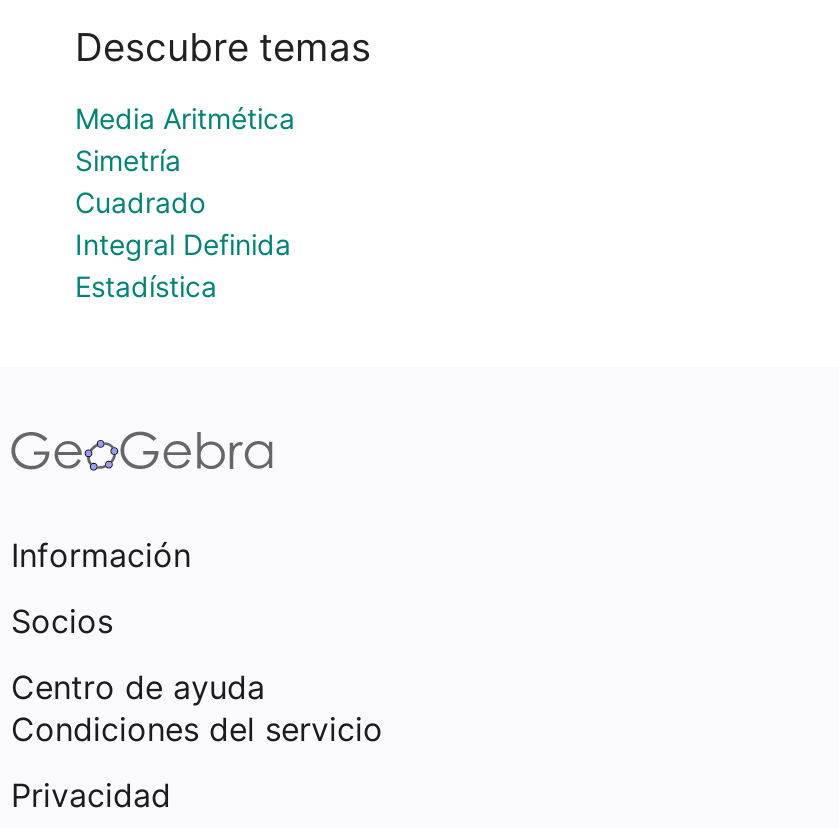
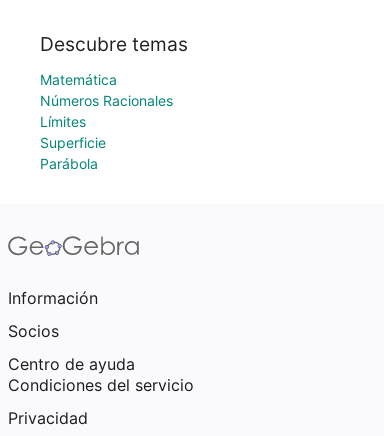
- Media Aritmética
- Simetría
- Cuadrado
- Integral Definida
- Estadística
+ Matemática
+ Números Racionales
+ Límites
+ Superficie
+ Parábola
